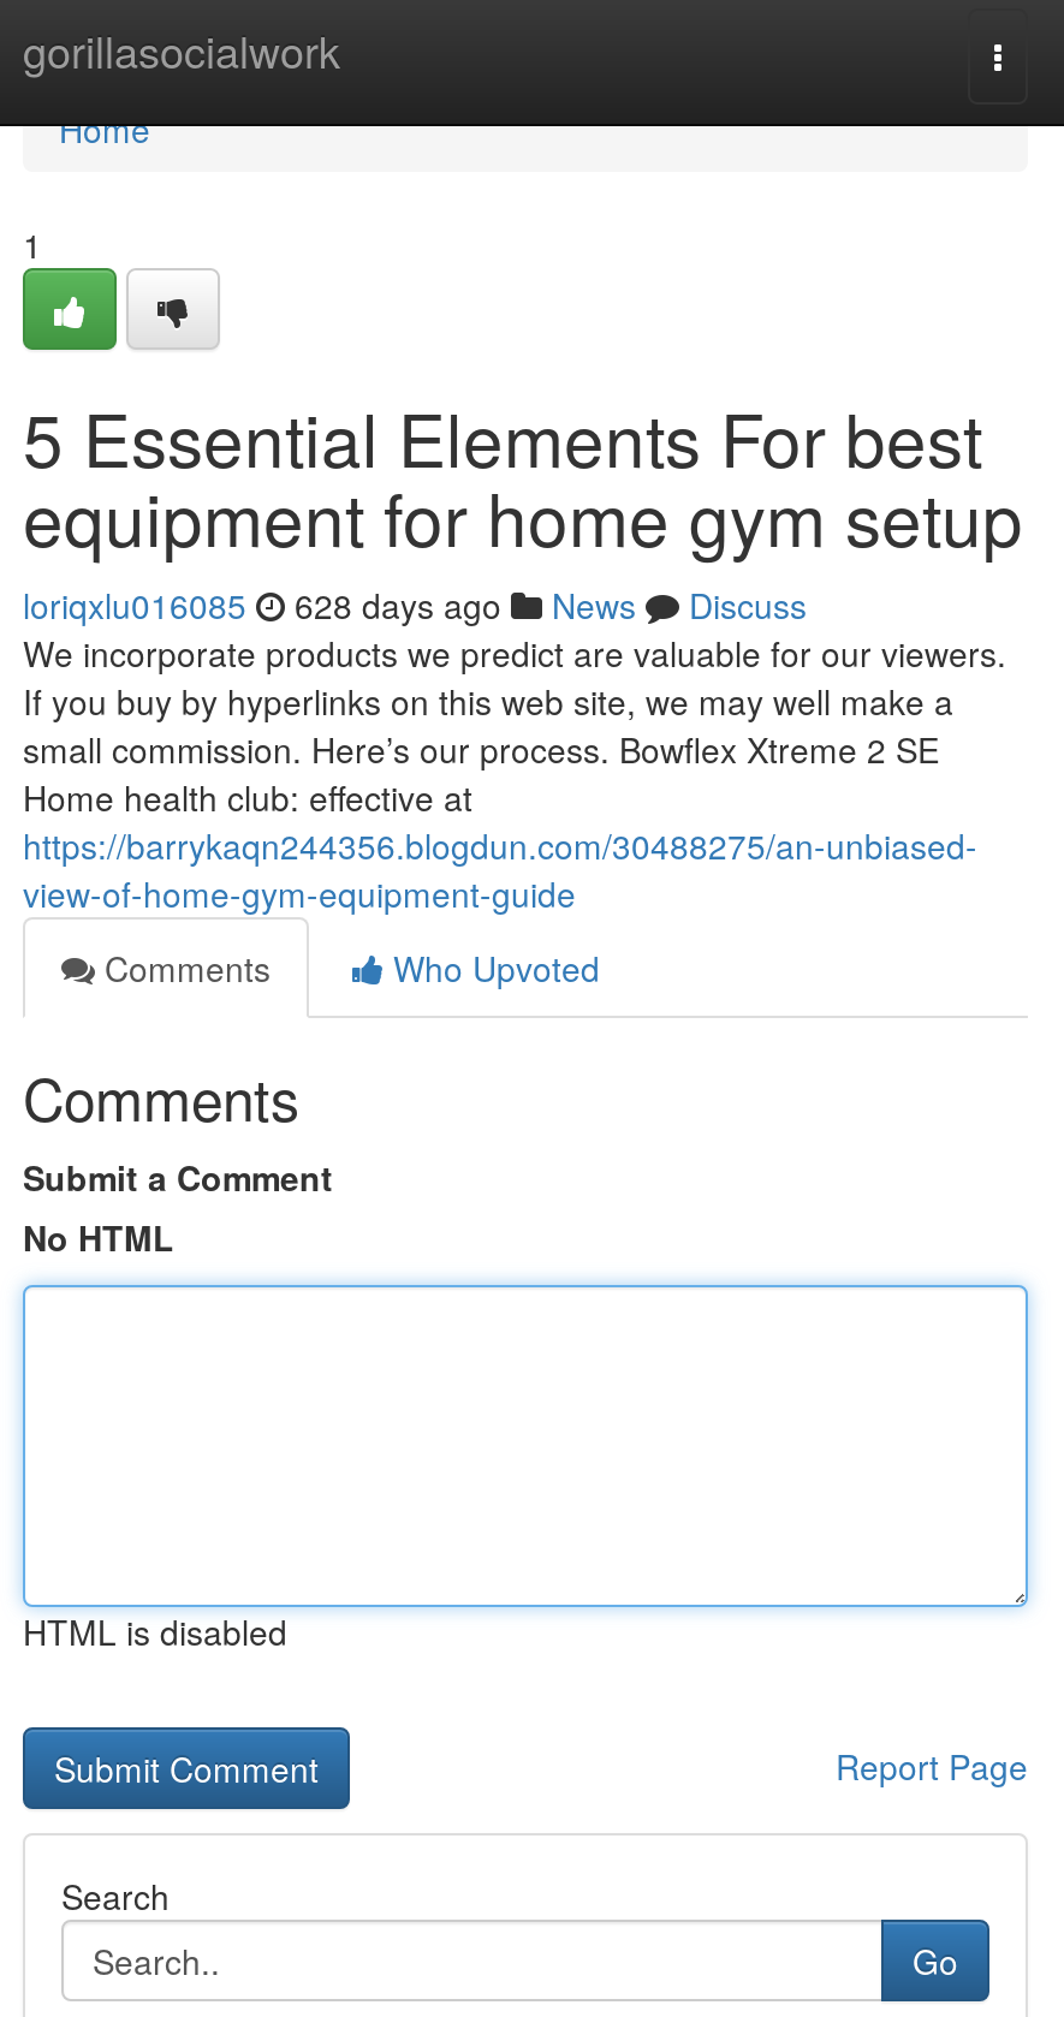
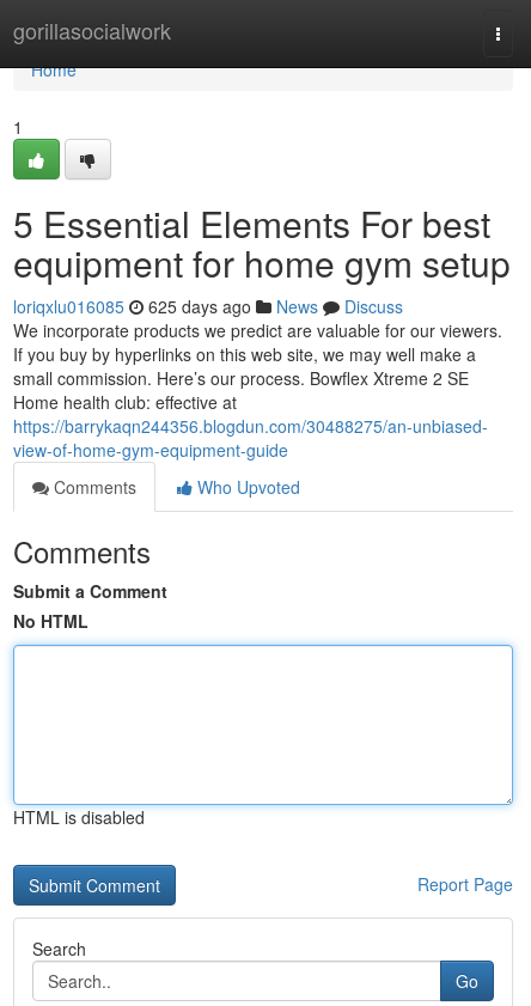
- loriqxlu016085 628 days ago News Discuss
+ loriqxlu016085 625 days ago News Discuss
